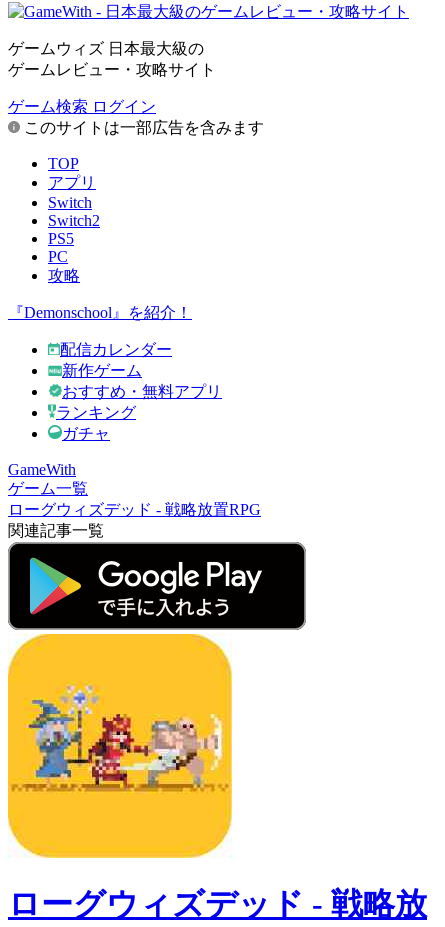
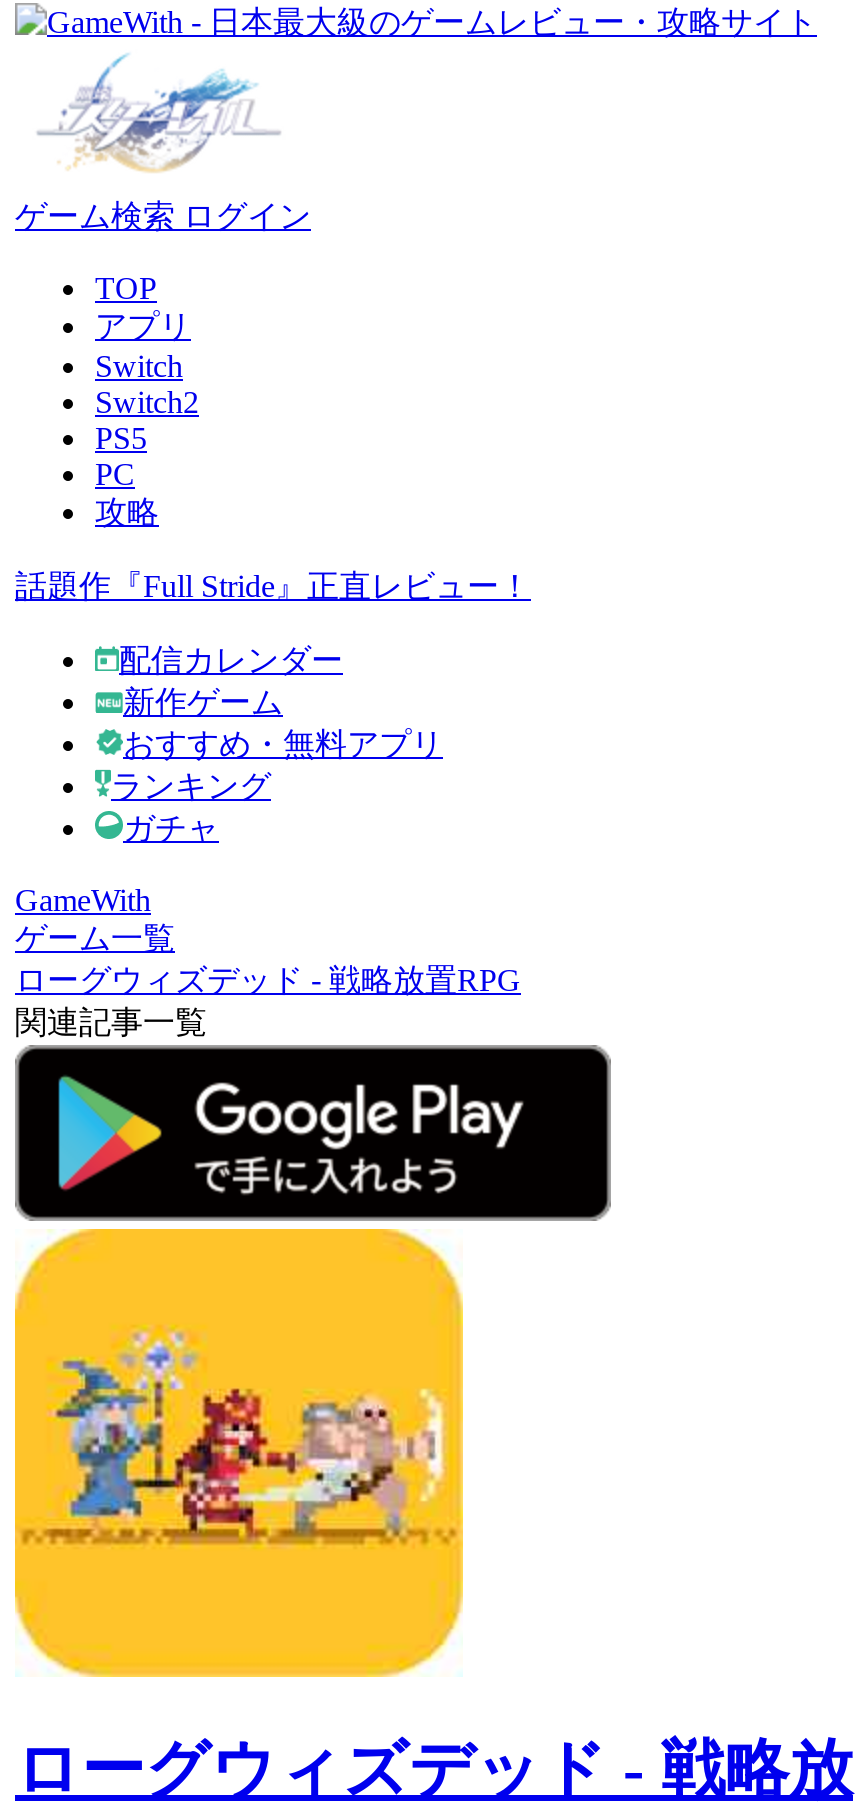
- ゲームウィズ 日本最大級の
- ゲームレビュー・攻略サイト

- このサイトは一部広告を含みます

- 『Demonschool』を紹介！
+ 話題作『Full Stride』正直レビュー！
